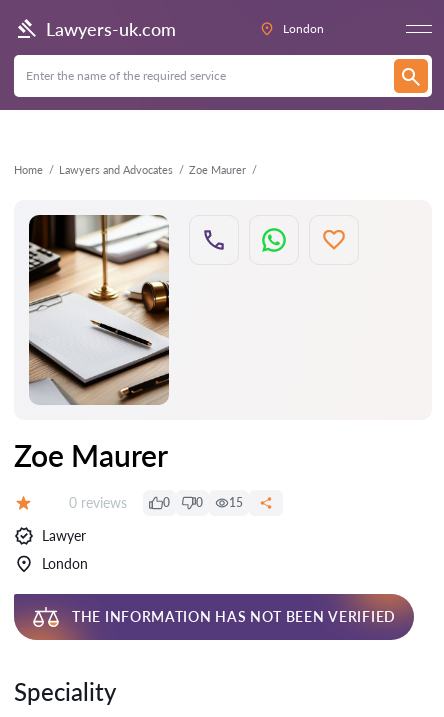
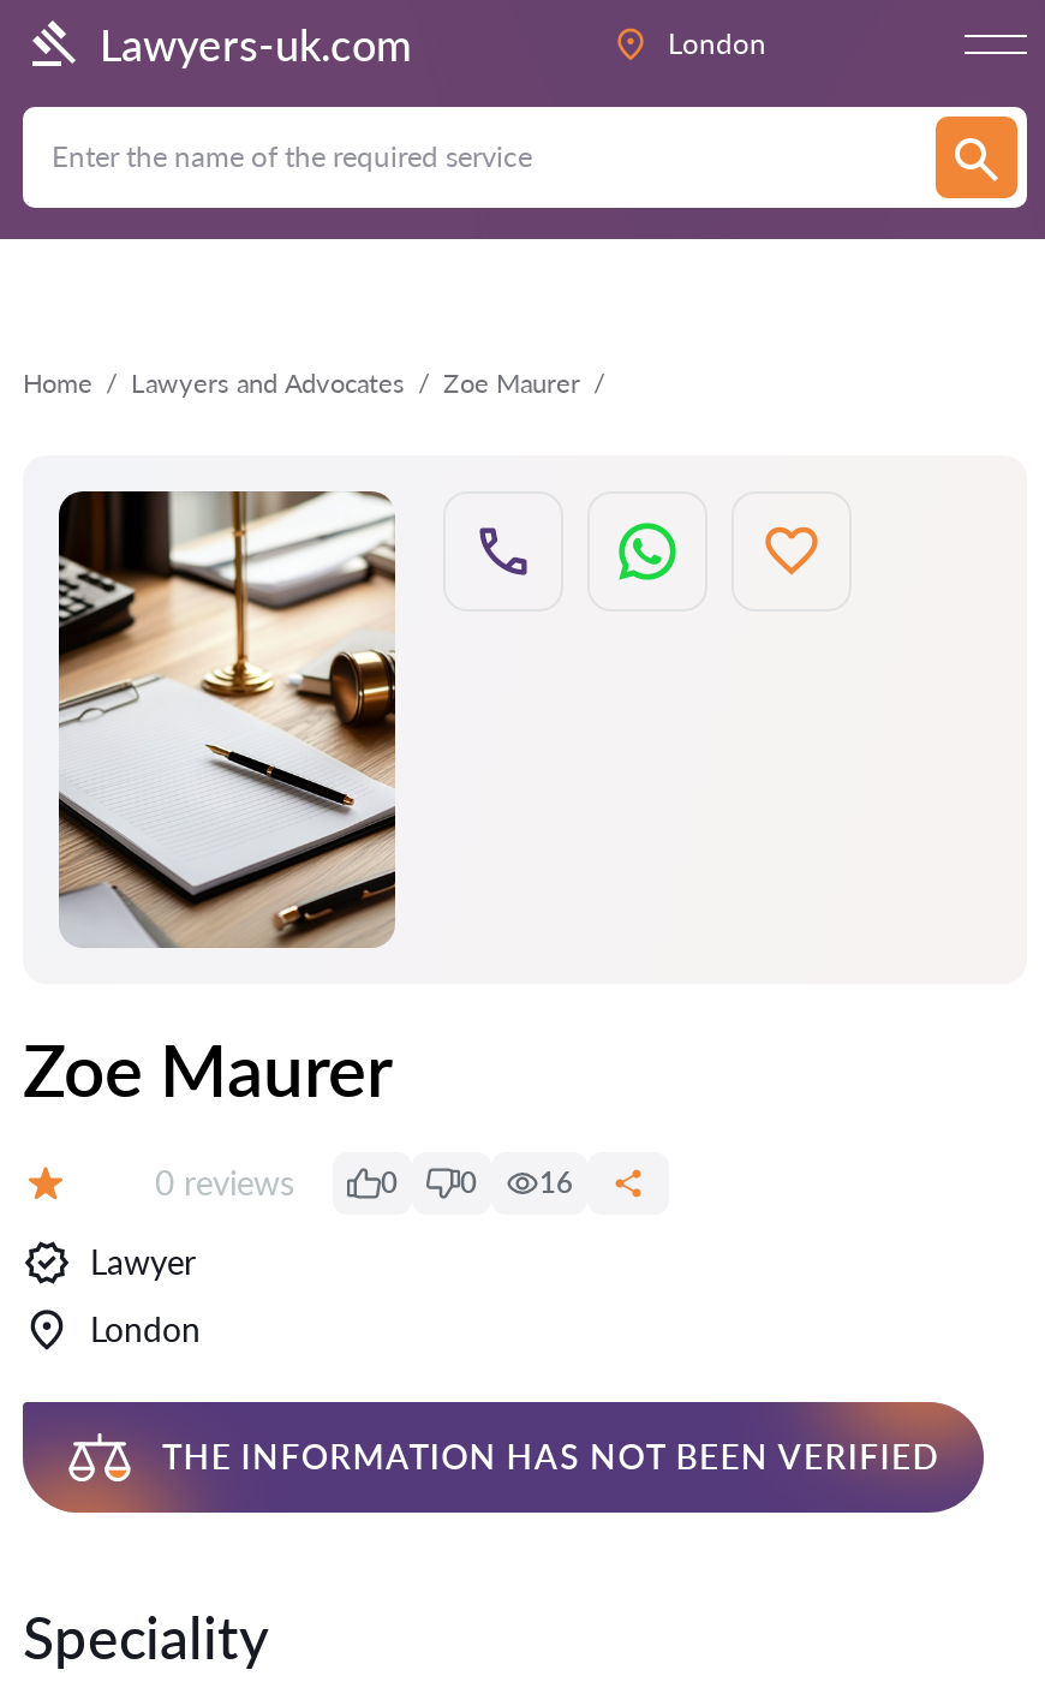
- 15
+ 16
